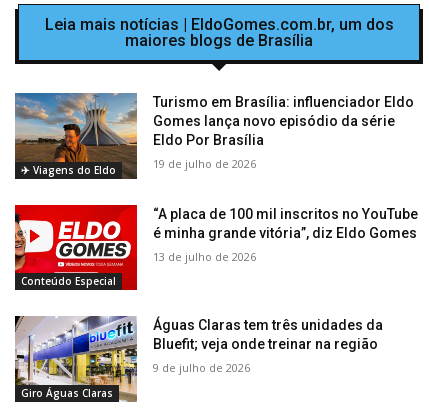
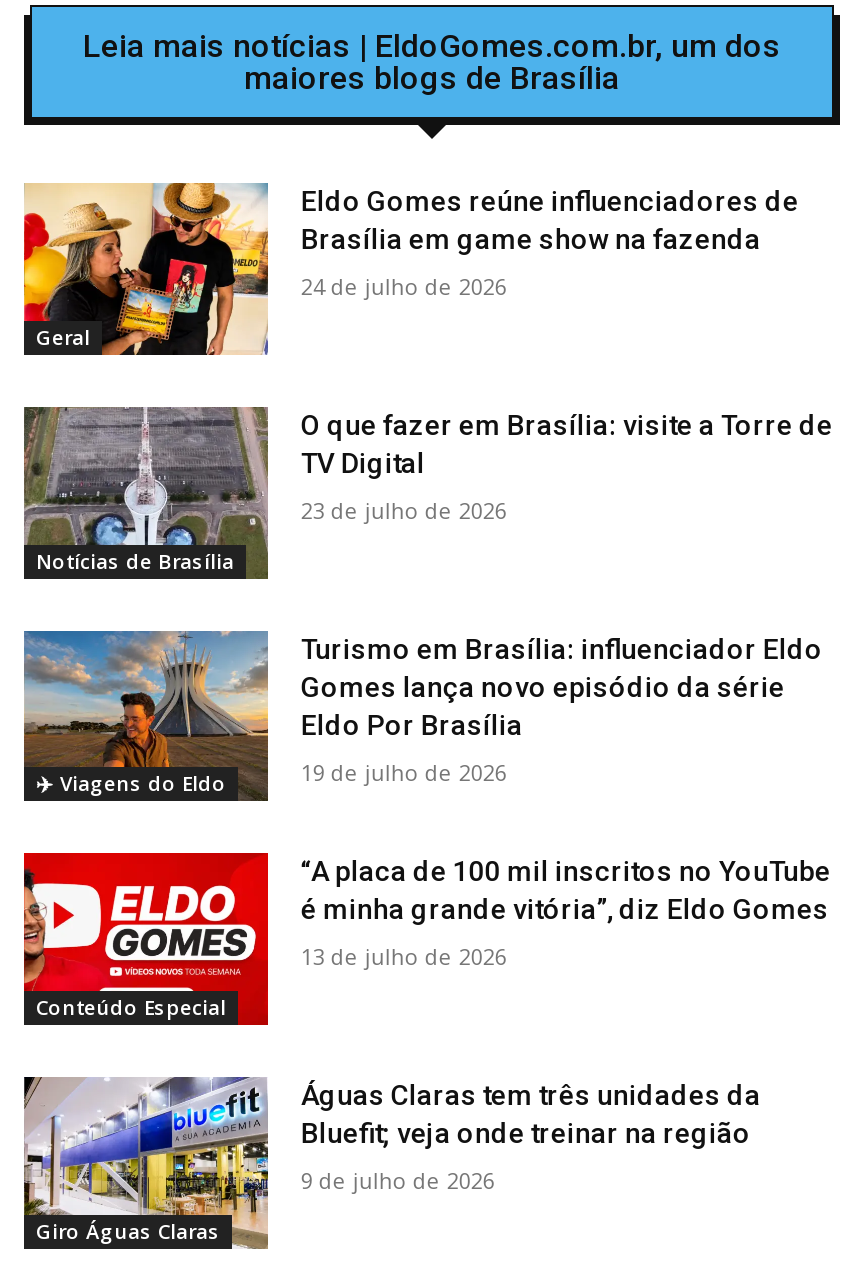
+ [image]
+ Geral

+ [image]
+ Notícias de Brasília

+ Eldo Gomes reúne influenciadores de
+ Brasília em game show na fazenda
+ 24 de julho de 2026

+ O que fazer em Brasília: visite a Torre de
+ TV Digital
+ 23 de julho de 2026
